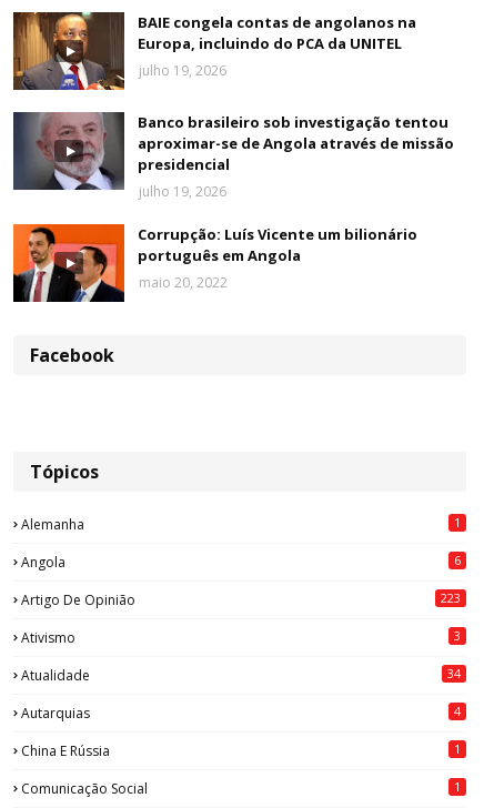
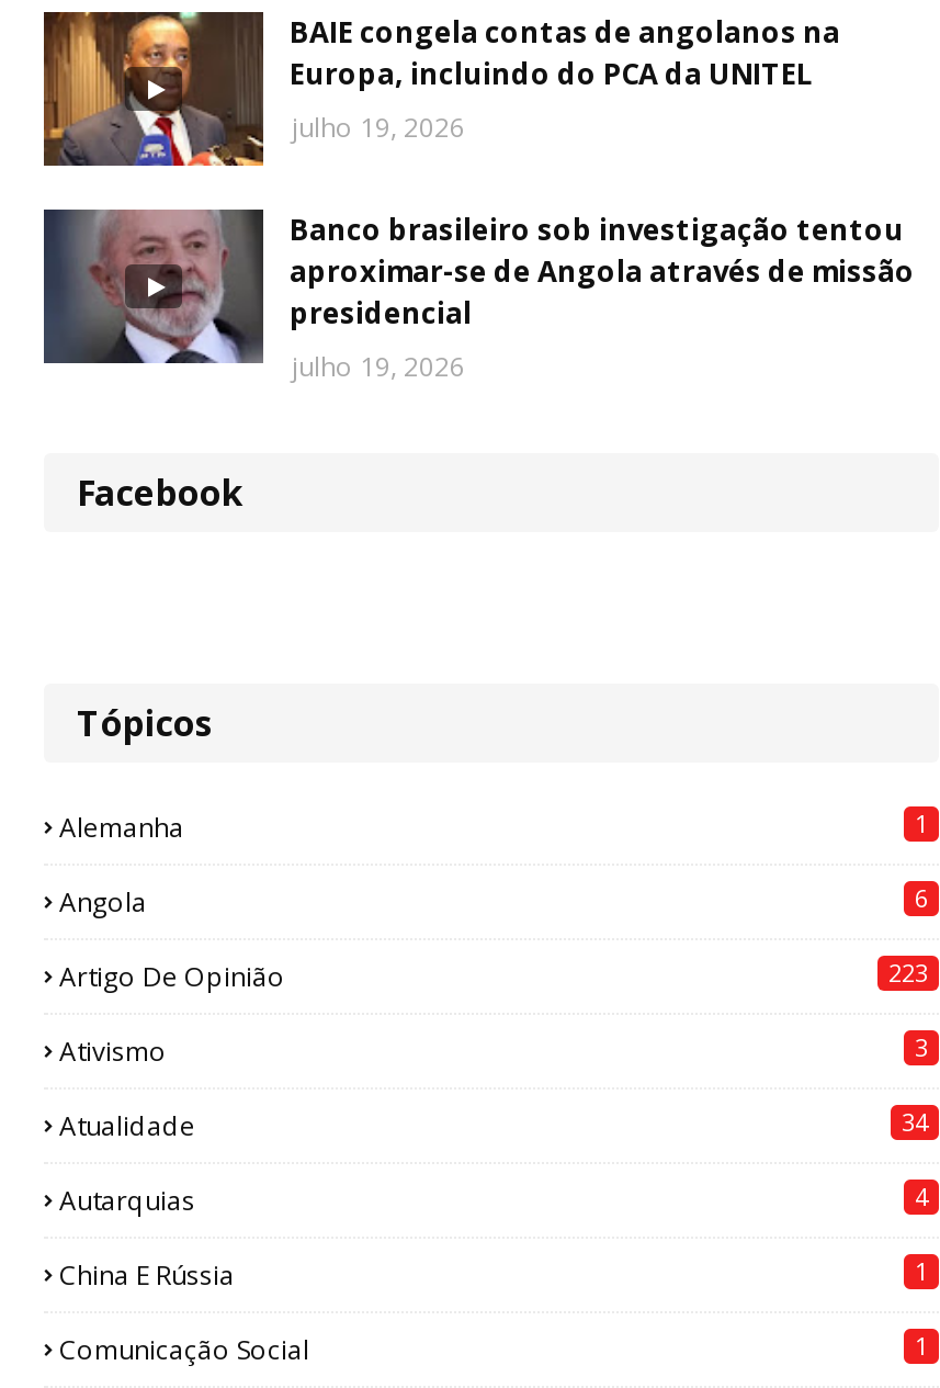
- [image]
- Corrupção: Luís Vicente um bilionário
- português em Angola
- maio 20, 2022
